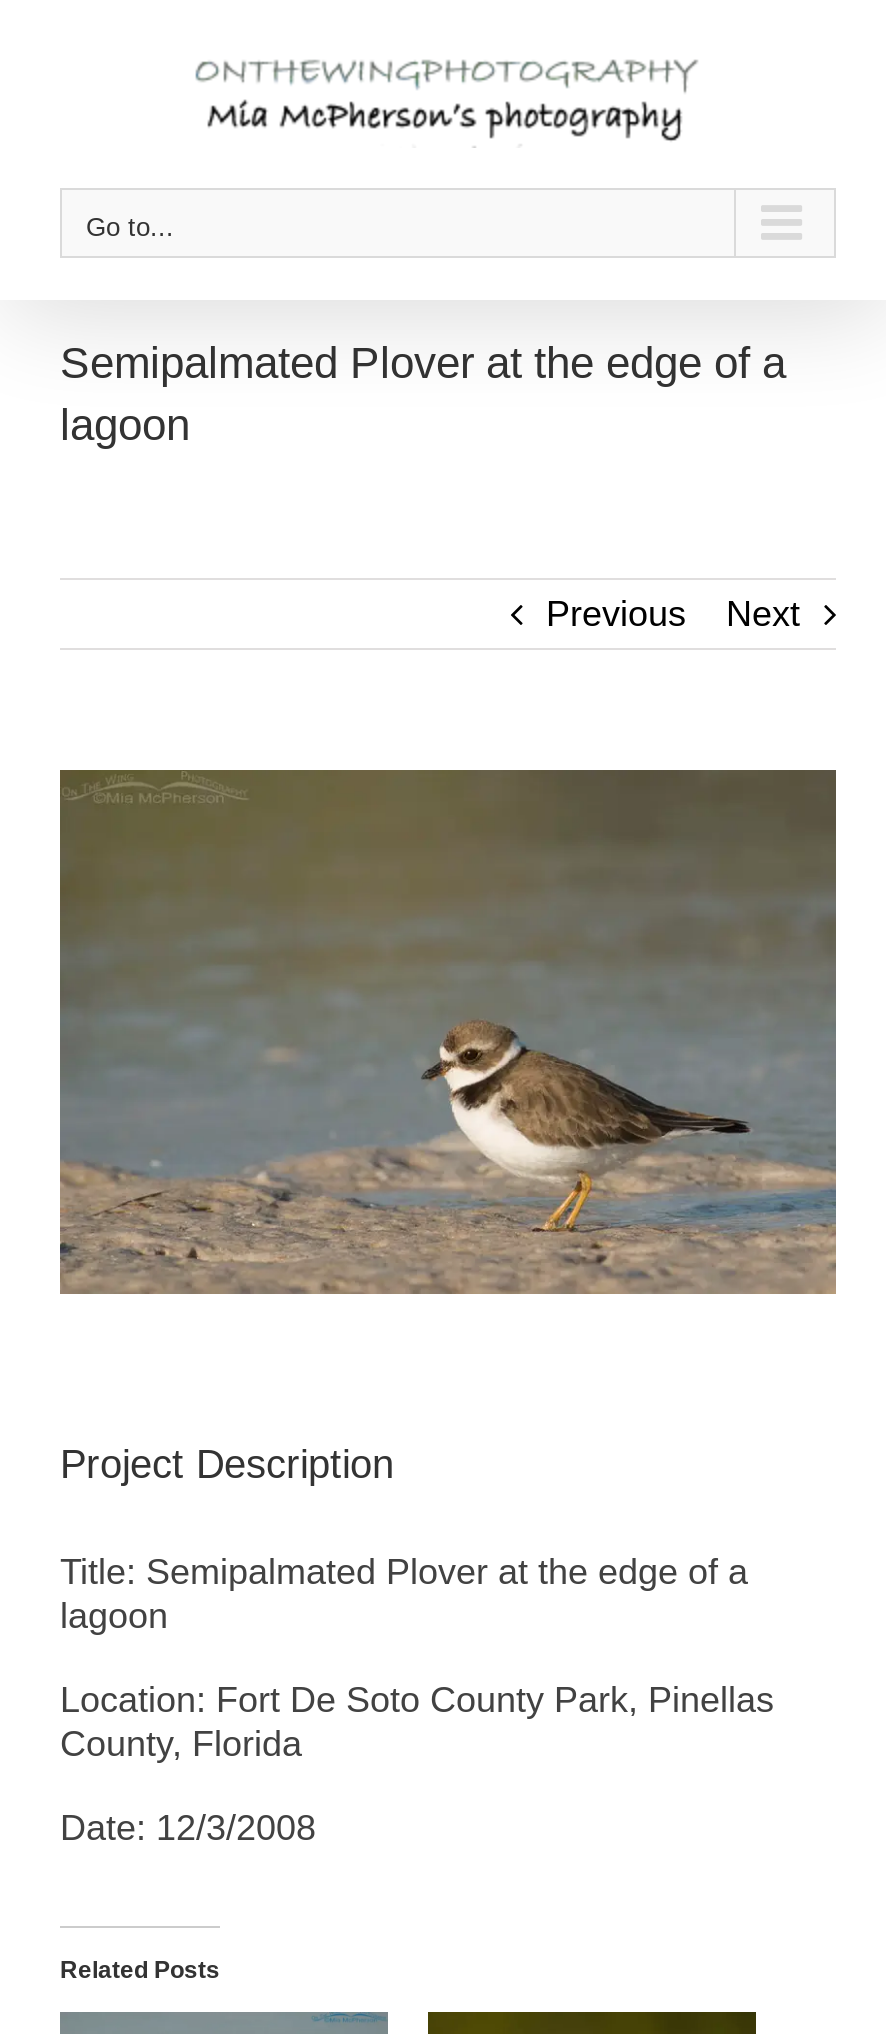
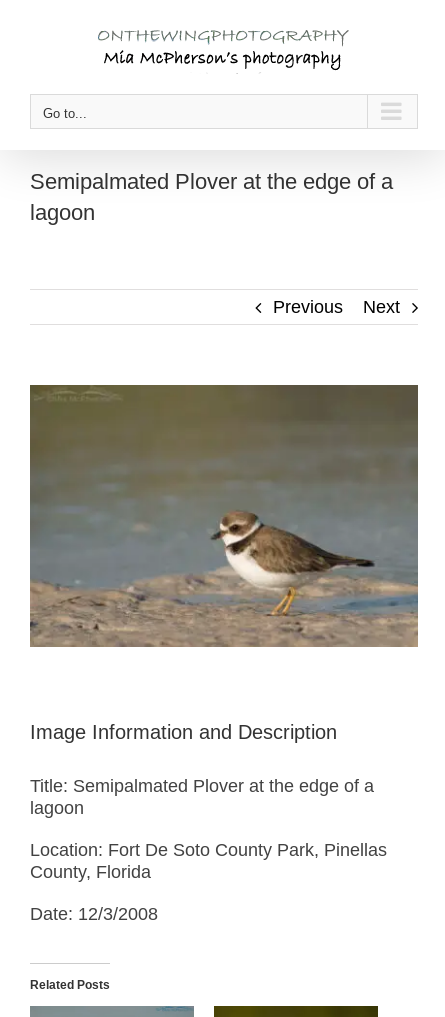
- Project Description
+ Image Information and Description
